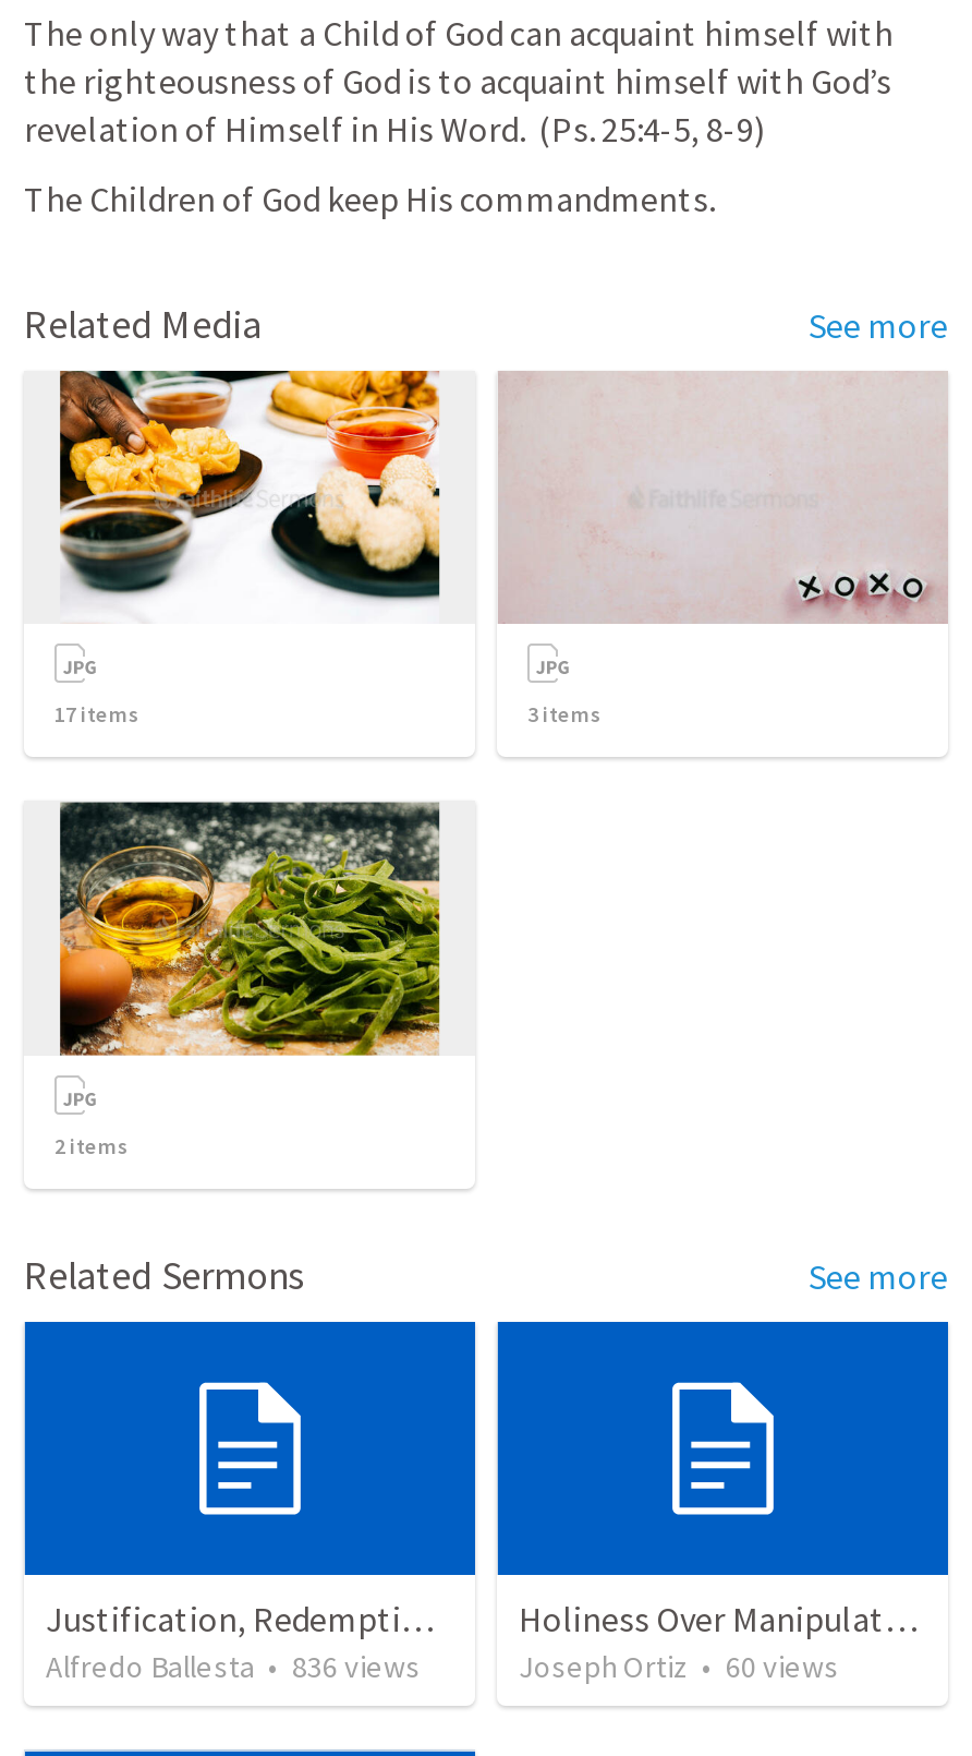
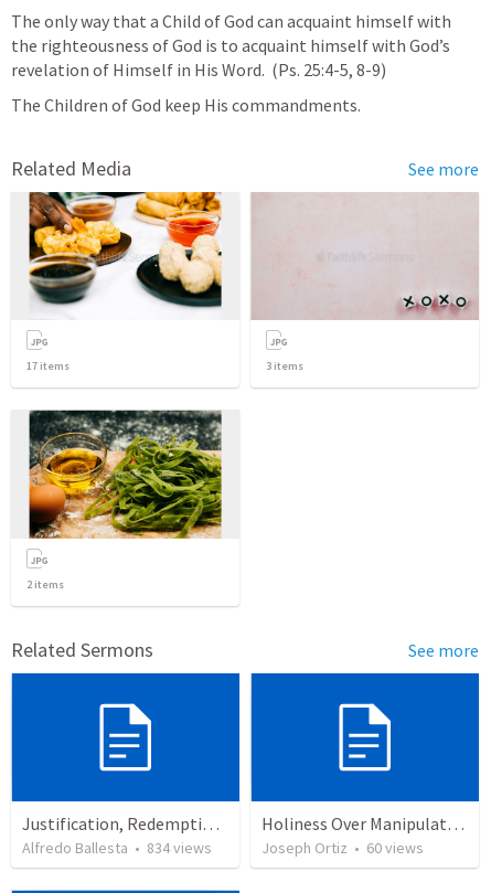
- Alfredo Ballesta • 836 views
+ Alfredo Ballesta • 834 views
